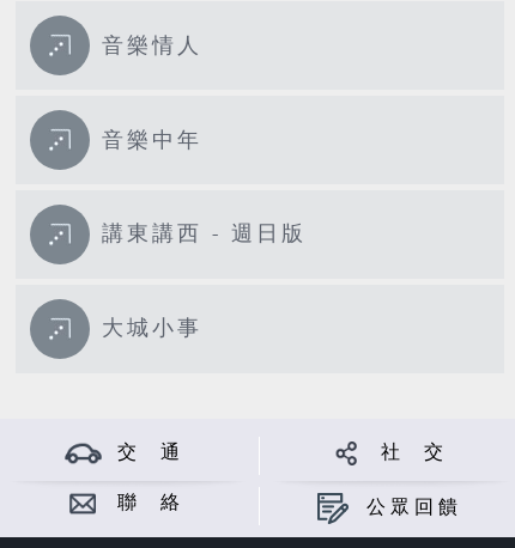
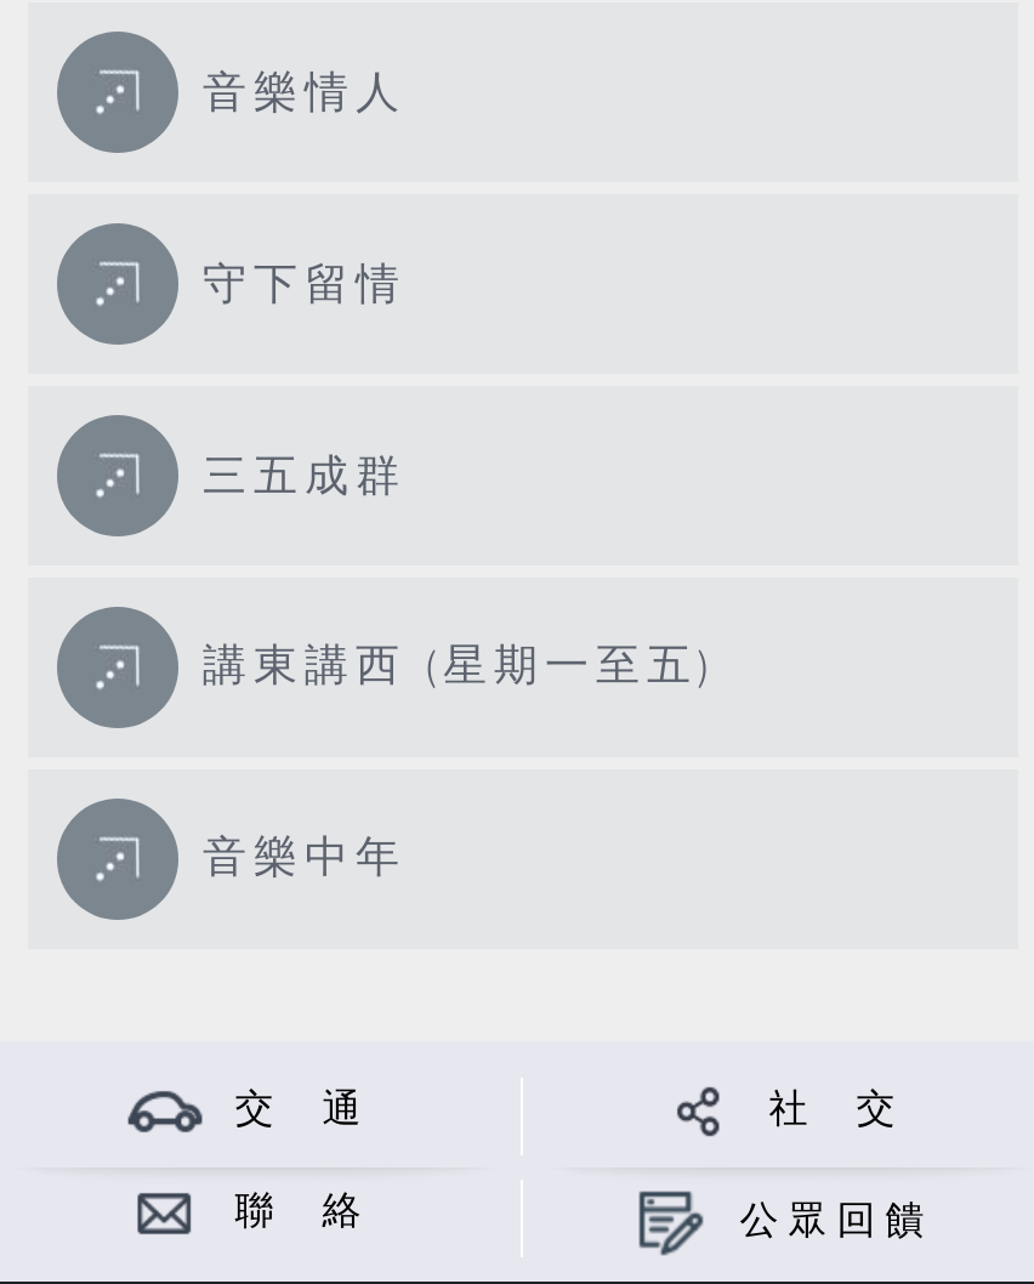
+ 守下留情

+ 三五成群

+ 講東講西 (星期一至五)

moved down: 音樂中年

- 講東講西 - 週日版

- 大城小事
